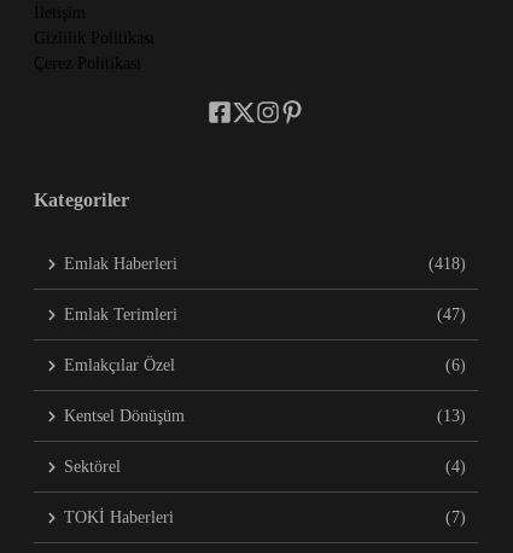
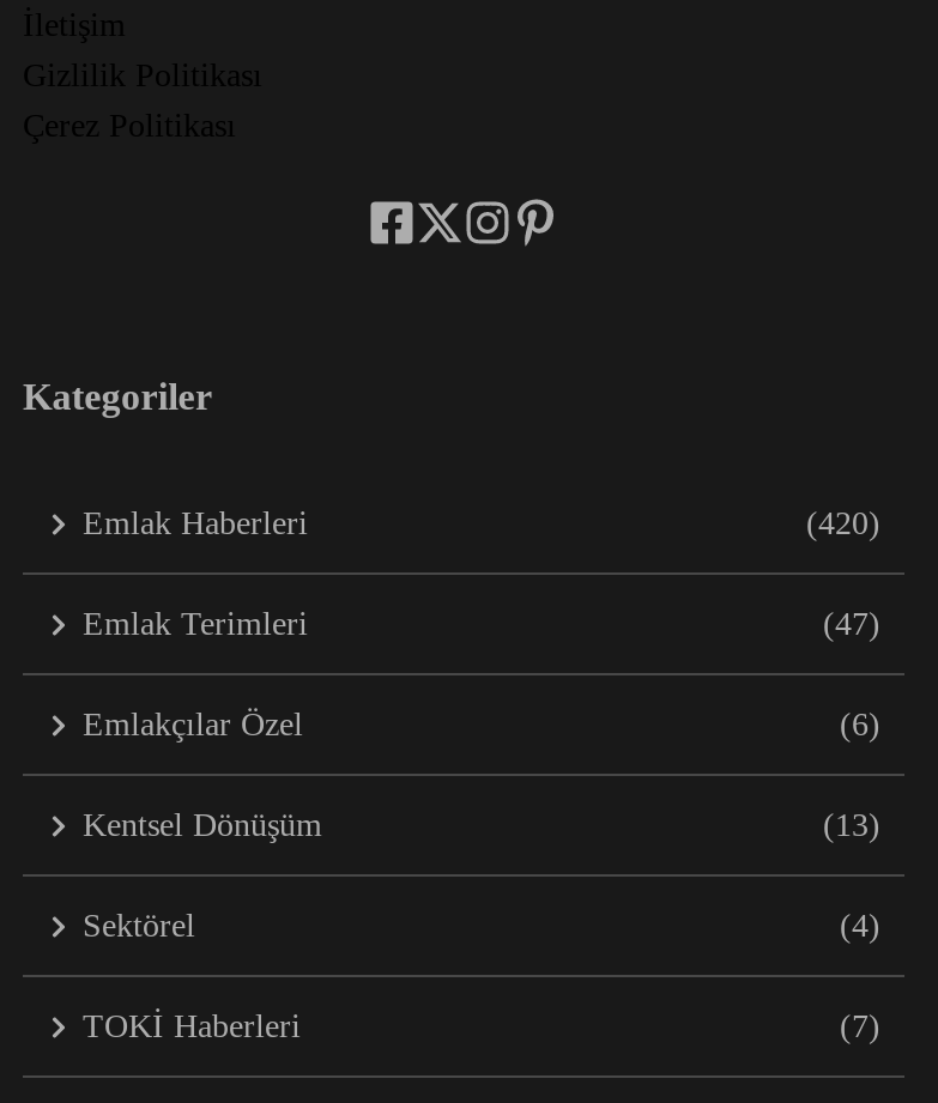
- (418)
+ (420)
